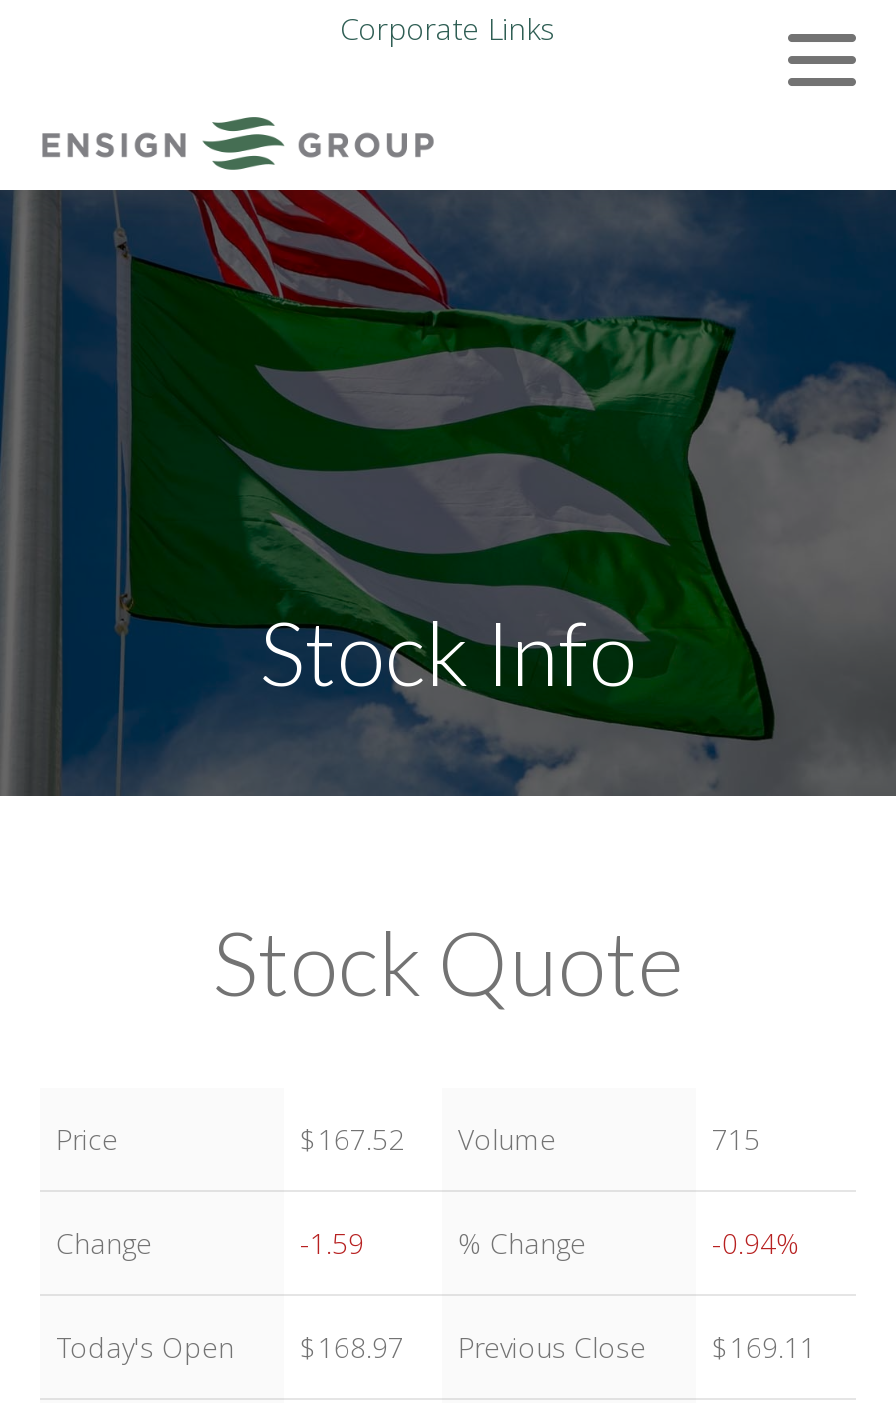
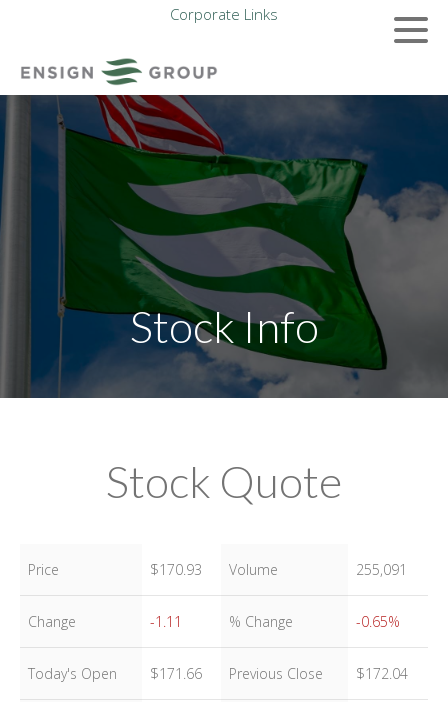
- $167.52 Volume
+ $170.93 Volume

- 715
+ 255,091

- -1.59
+ -1.11

- -0.94%
+ -0.65%

- $168.97
+ $171.66

- $169.11
+ $172.04
